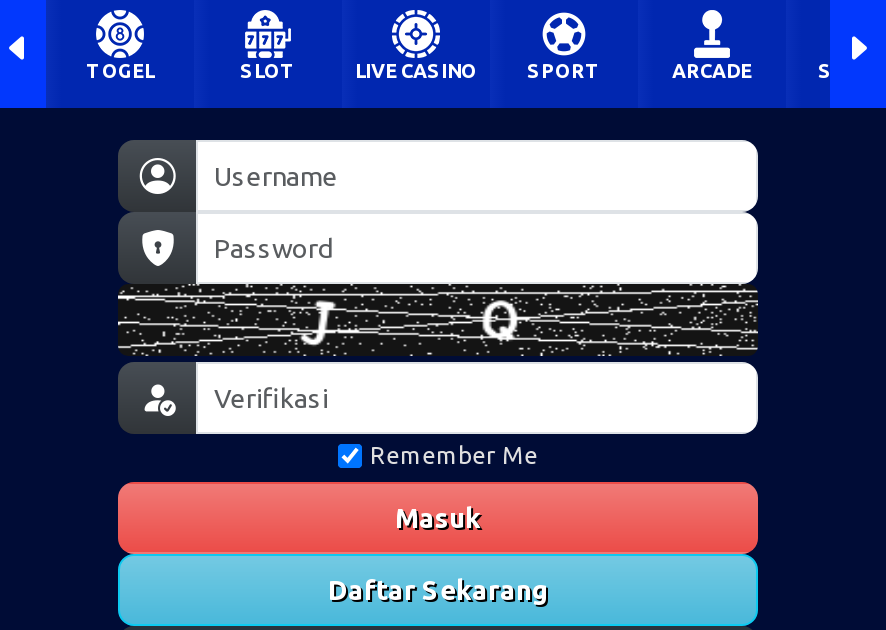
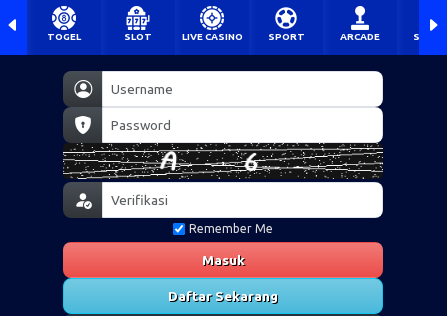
- [image]
+ [image]
